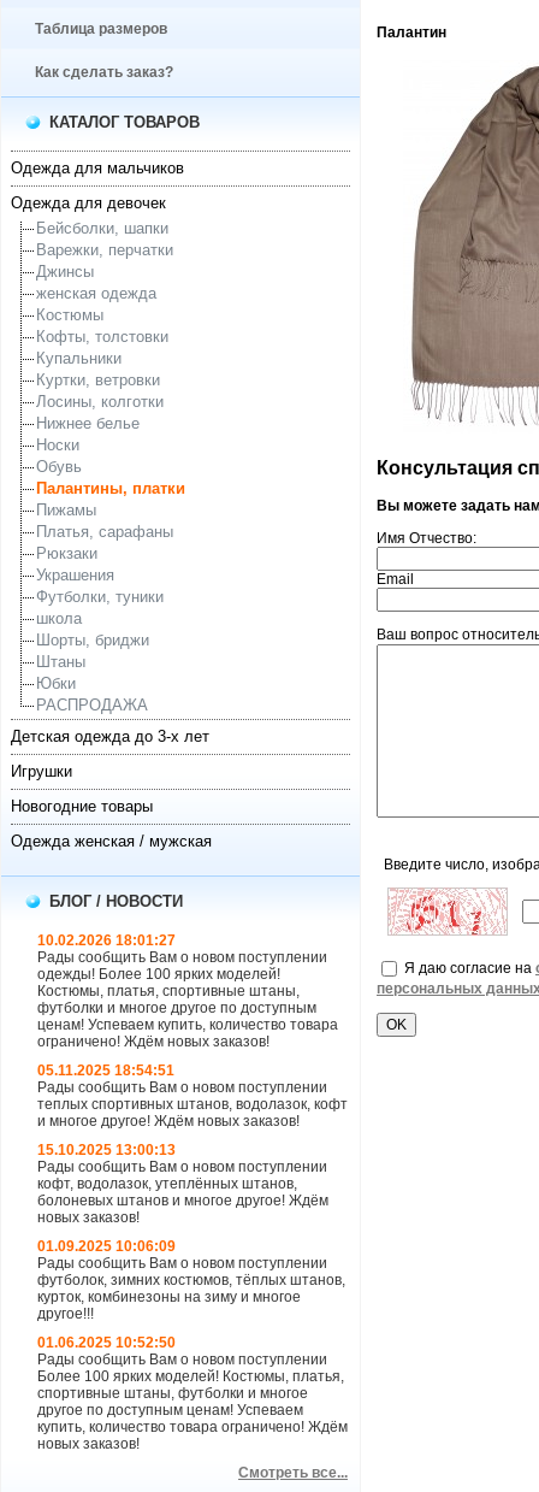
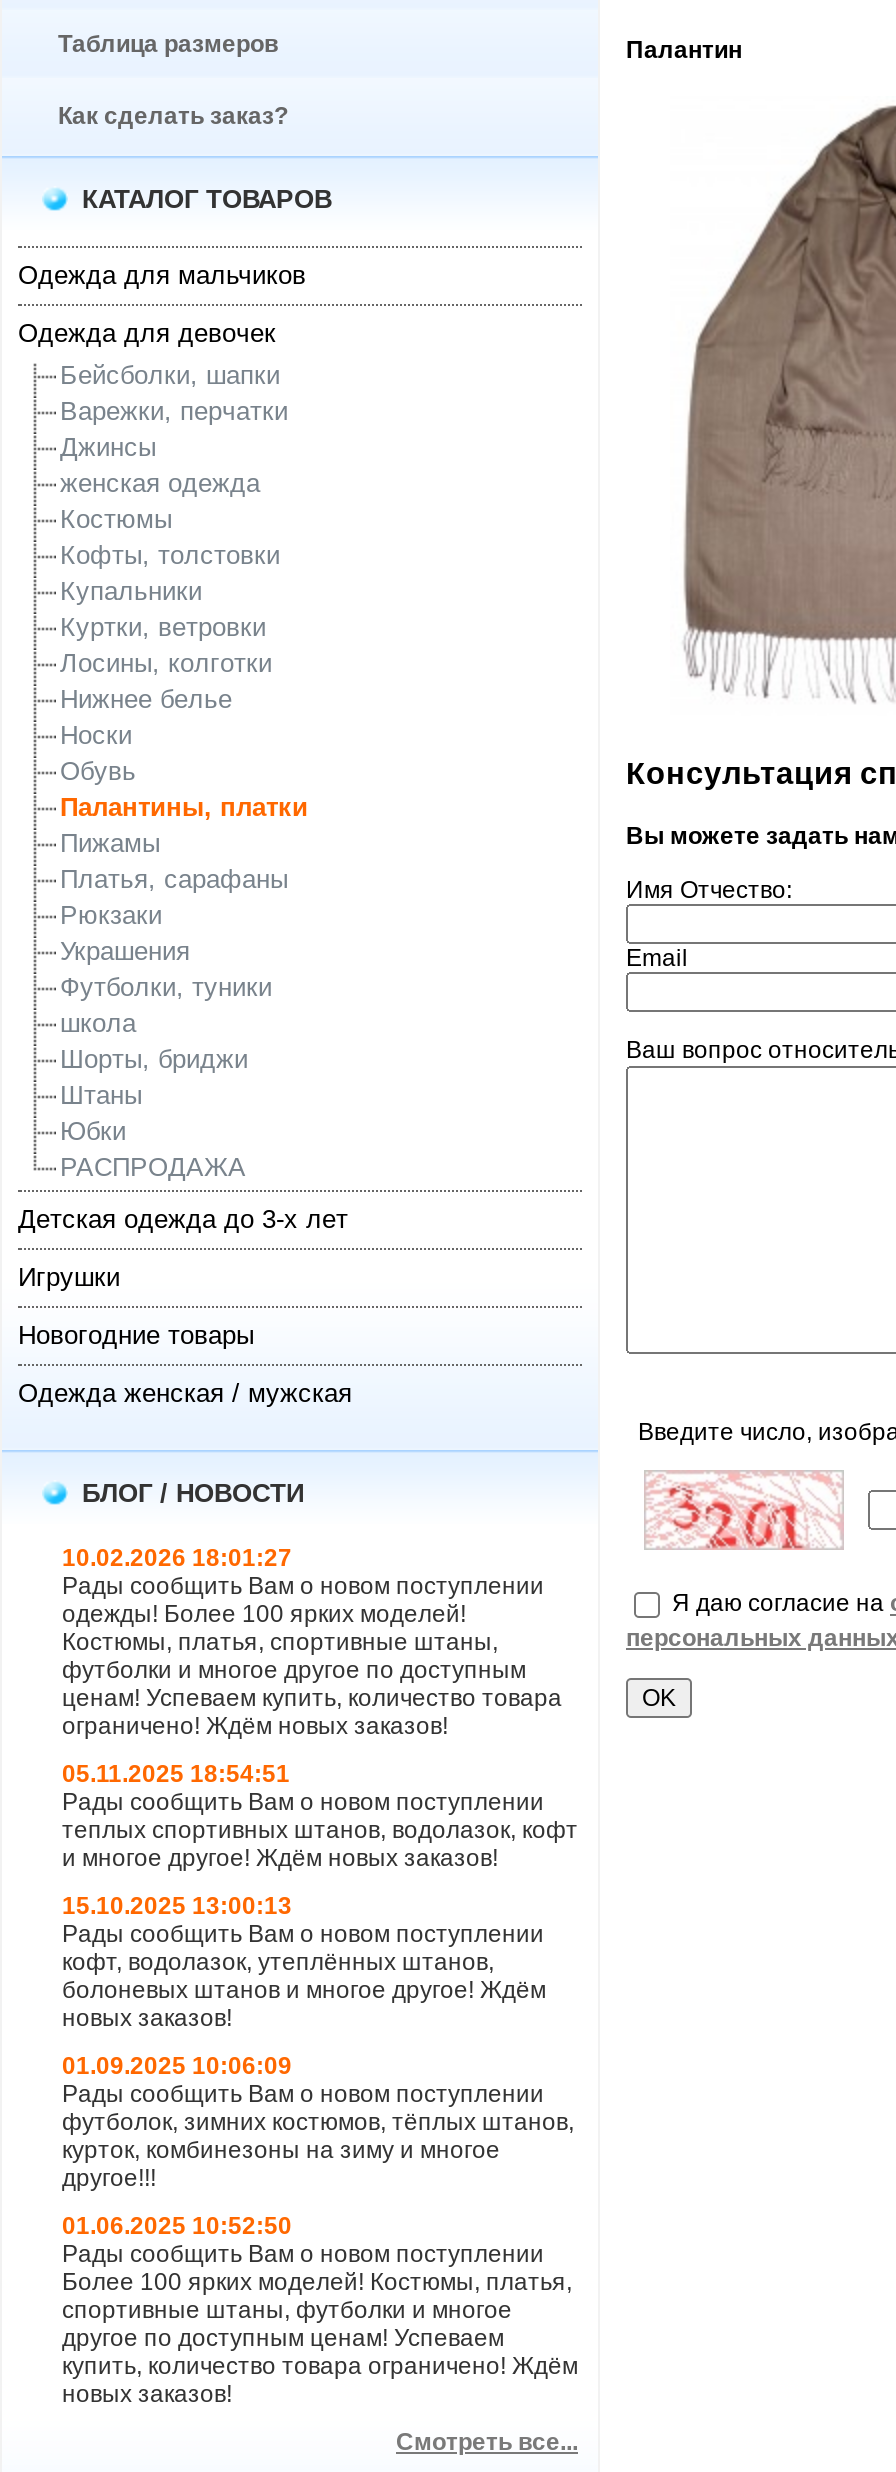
- [image]
+ [image]
